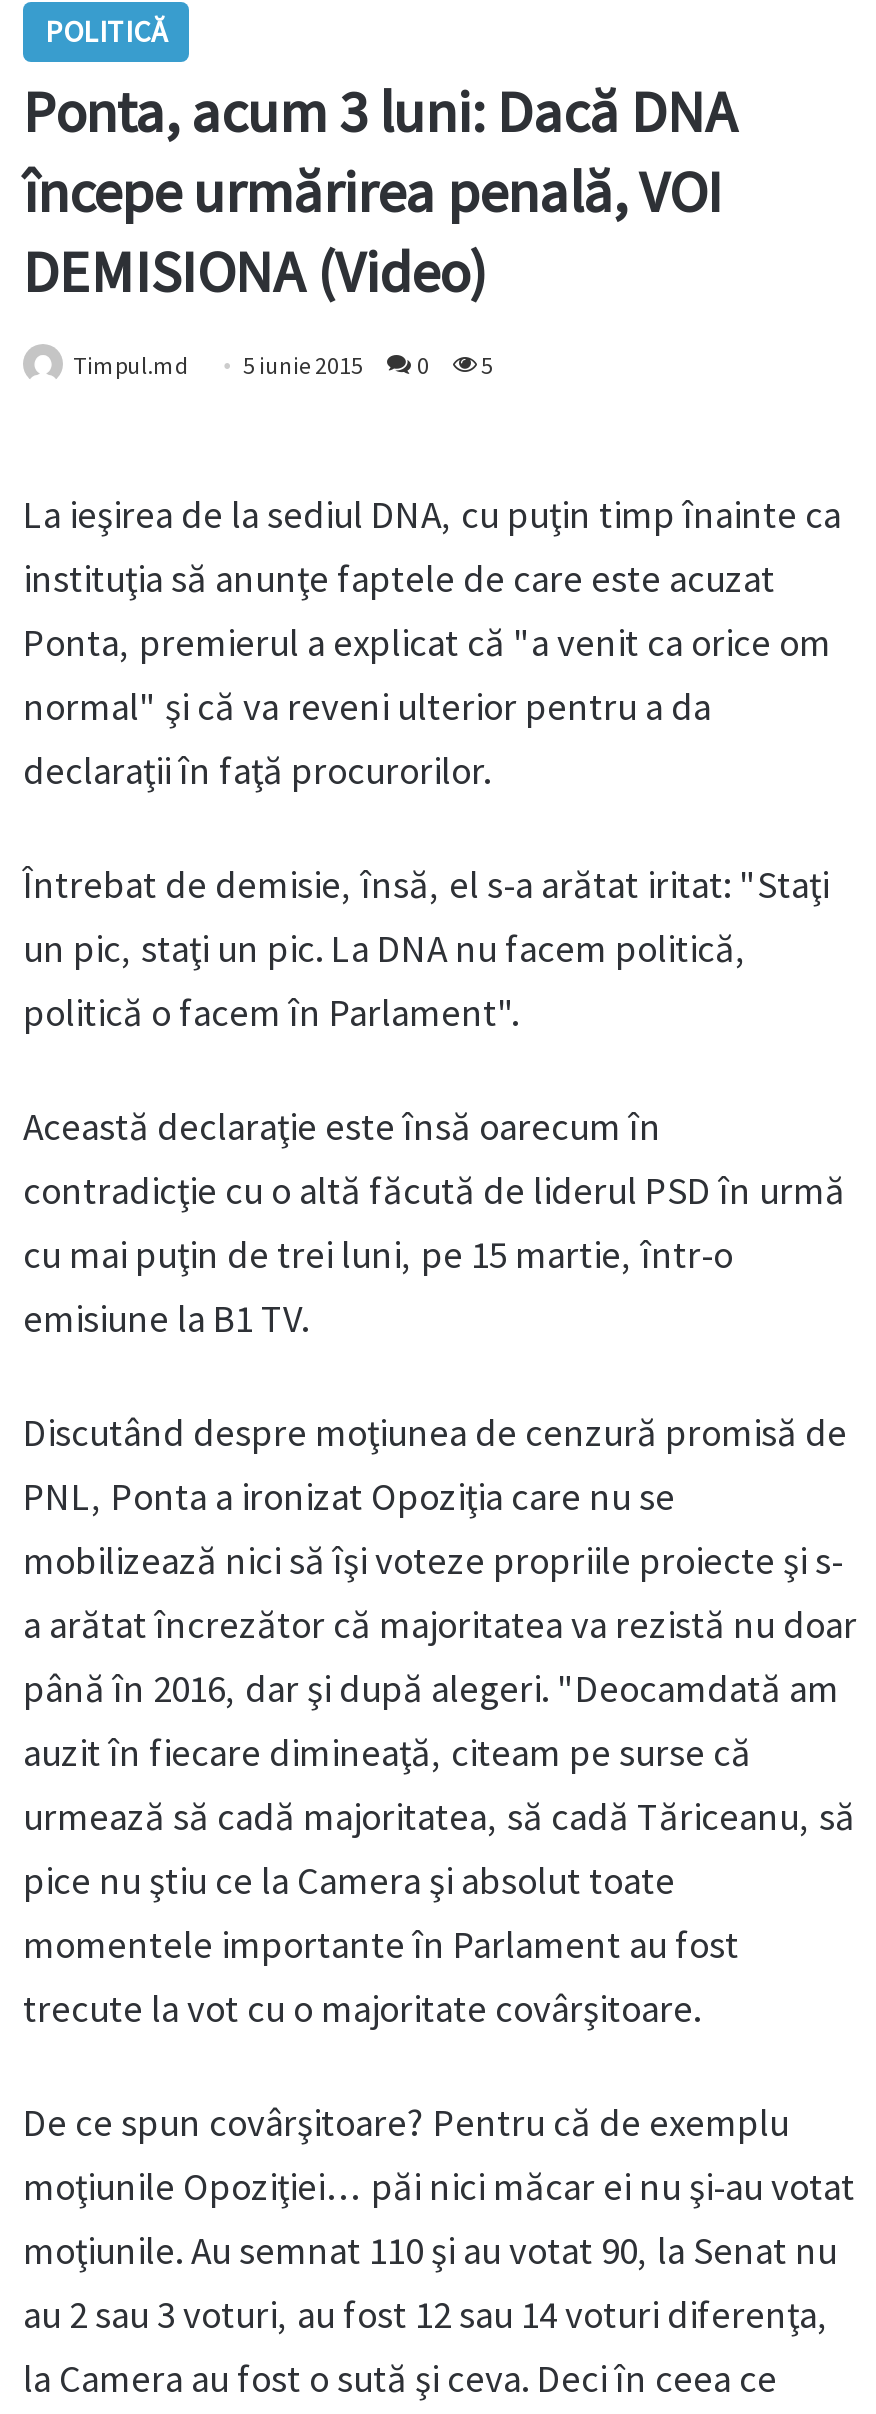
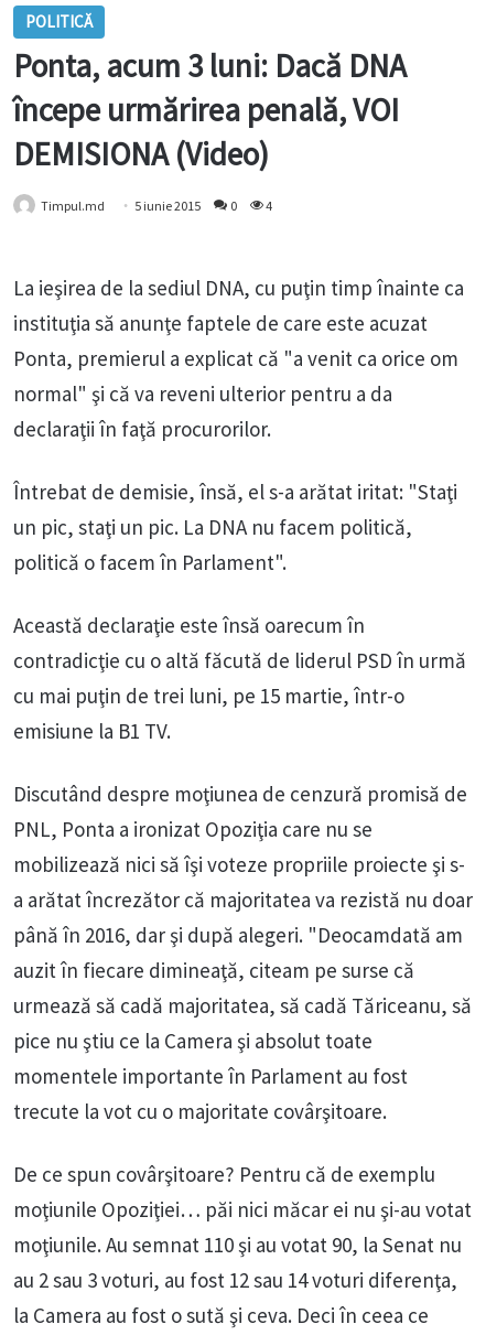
- Timpul.md 5 iunie 2015 0 5
+ Timpul.md 5 iunie 2015 0 4
